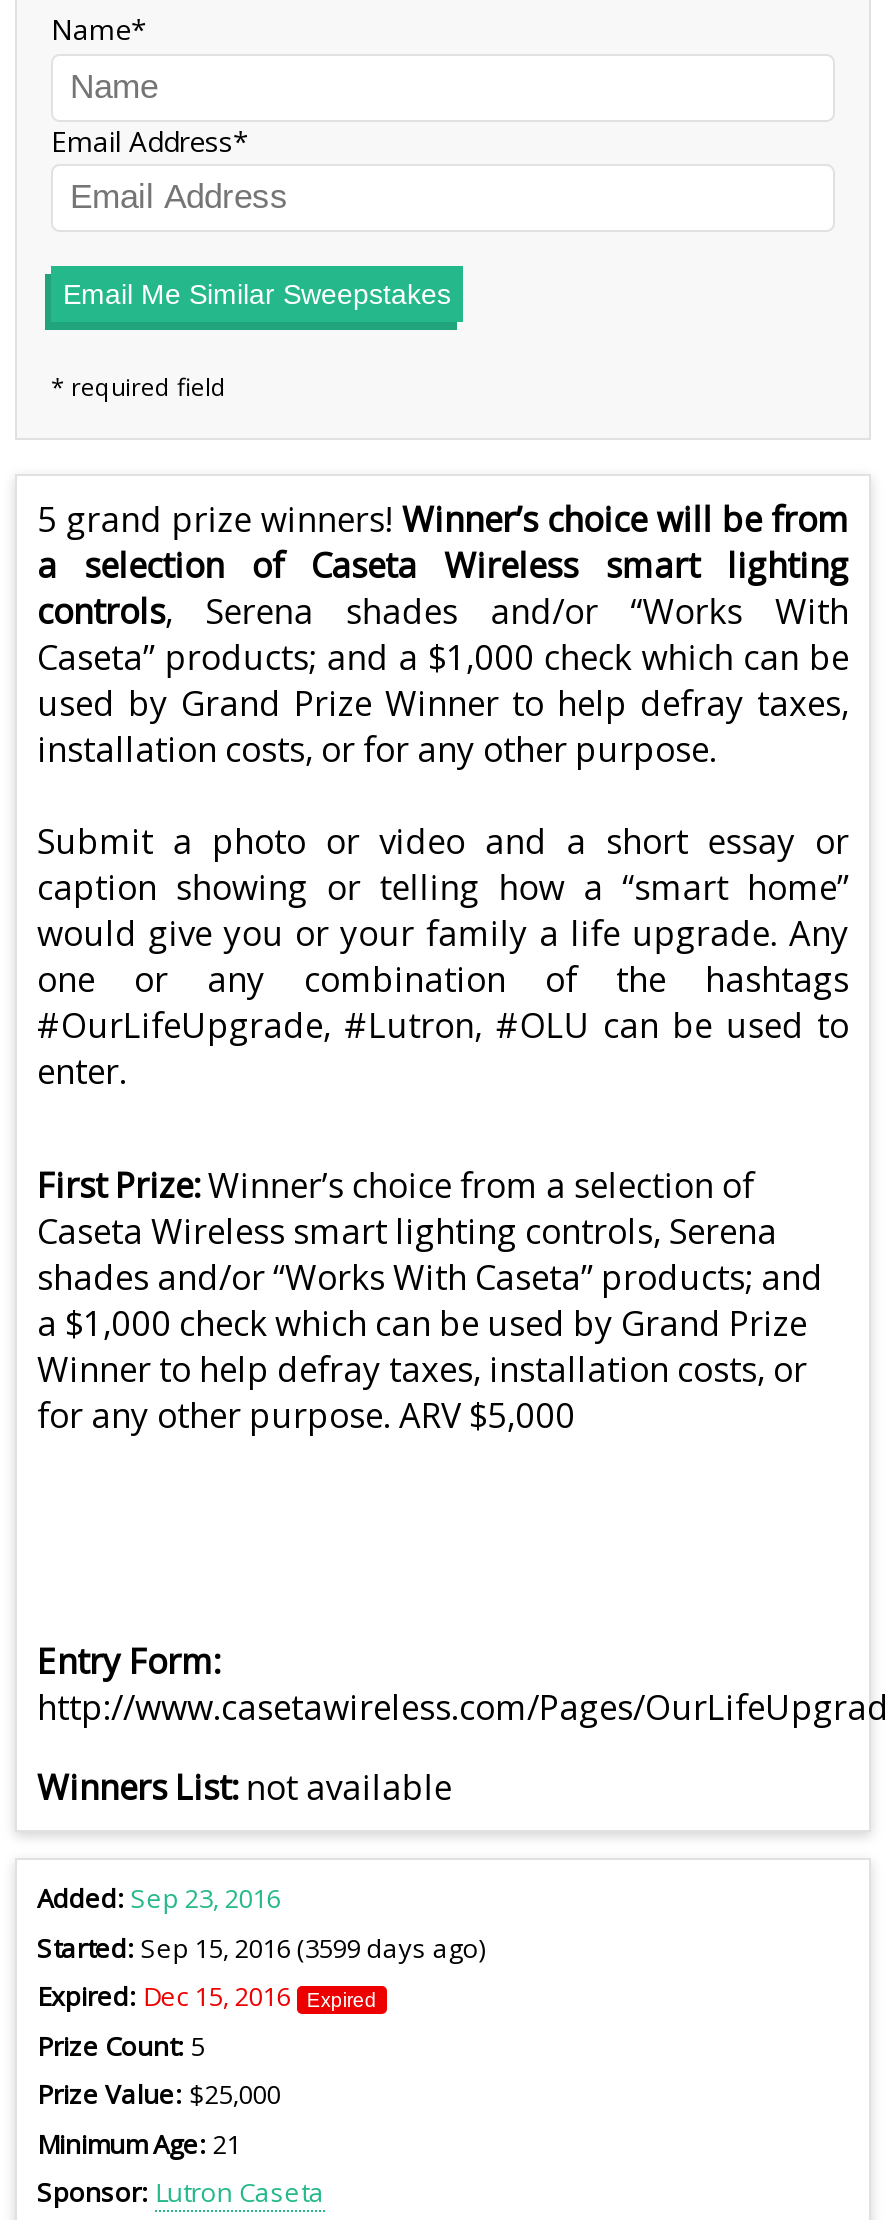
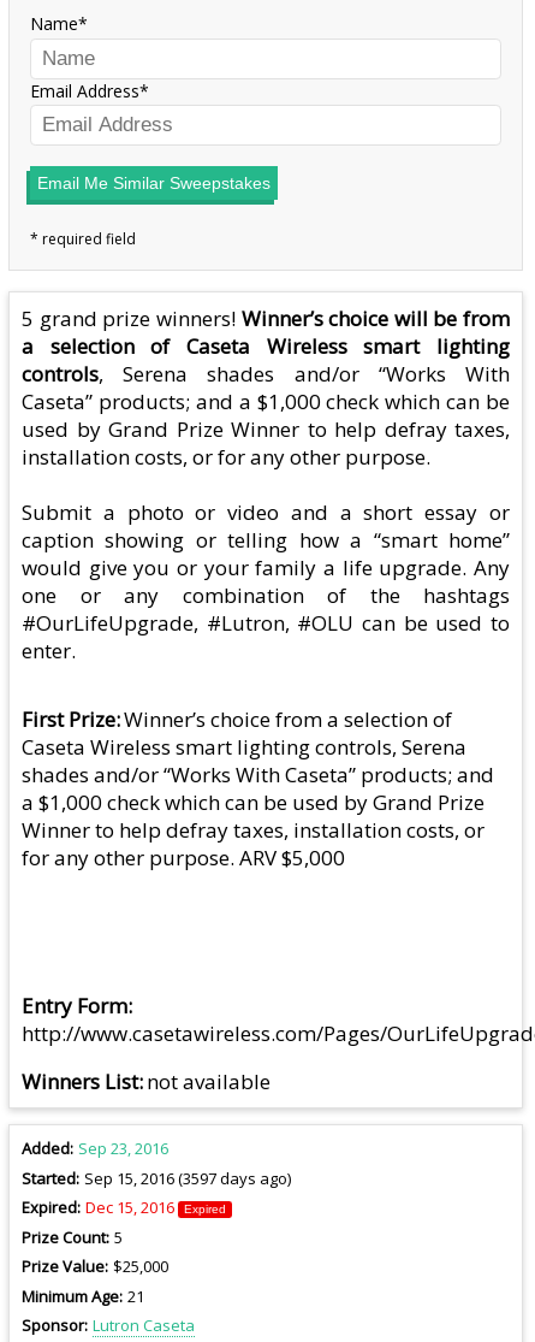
- Started Sep 15, 2016 (3599 days ago)
+ Started Sep 15, 2016 (3597 days ago)
